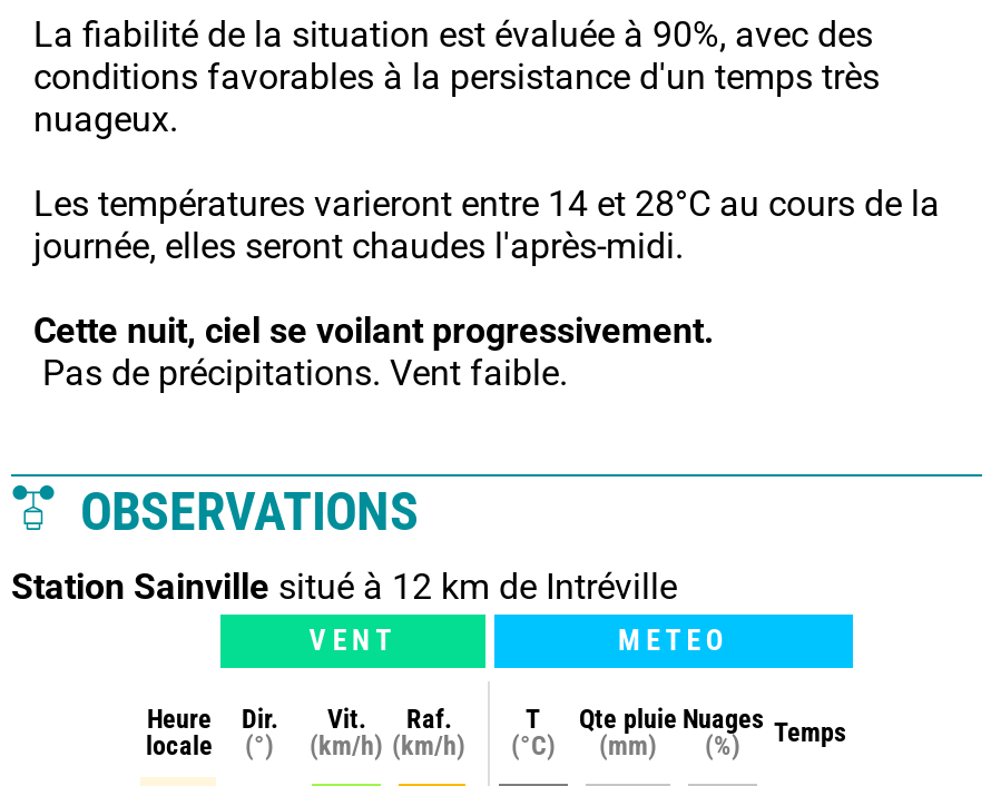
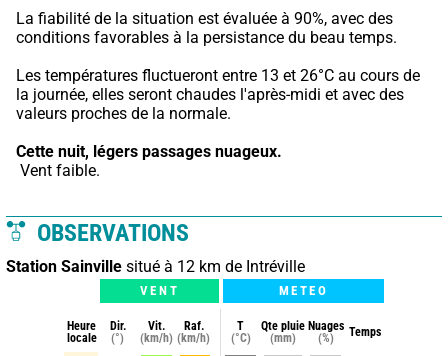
- conditions favorables à la persistance d'un temps très
- nuageux.
+ conditions favorables à la persistance du beau temps.

- Les températures varieront entre 14 et 28°C au cours de la
- journée, elles seront chaudes l'après-midi.
+ Les températures fluctueront entre 13 et 26°C au cours de
+ la journée, elles seront chaudes l'après-midi et avec des
+ valeurs proches de la normale.

- Cette nuit, ciel se voilant progressivement.
- Pas de précipitations. Vent faible.
+ Cette nuit, légers passages nuageux.
+ Vent faible.
